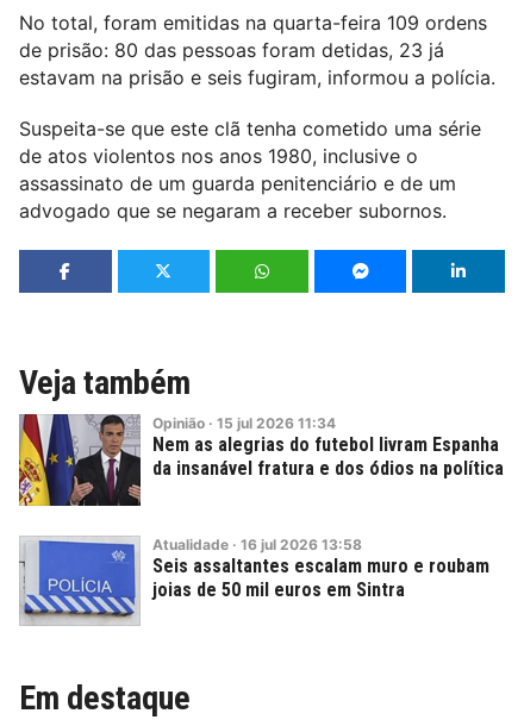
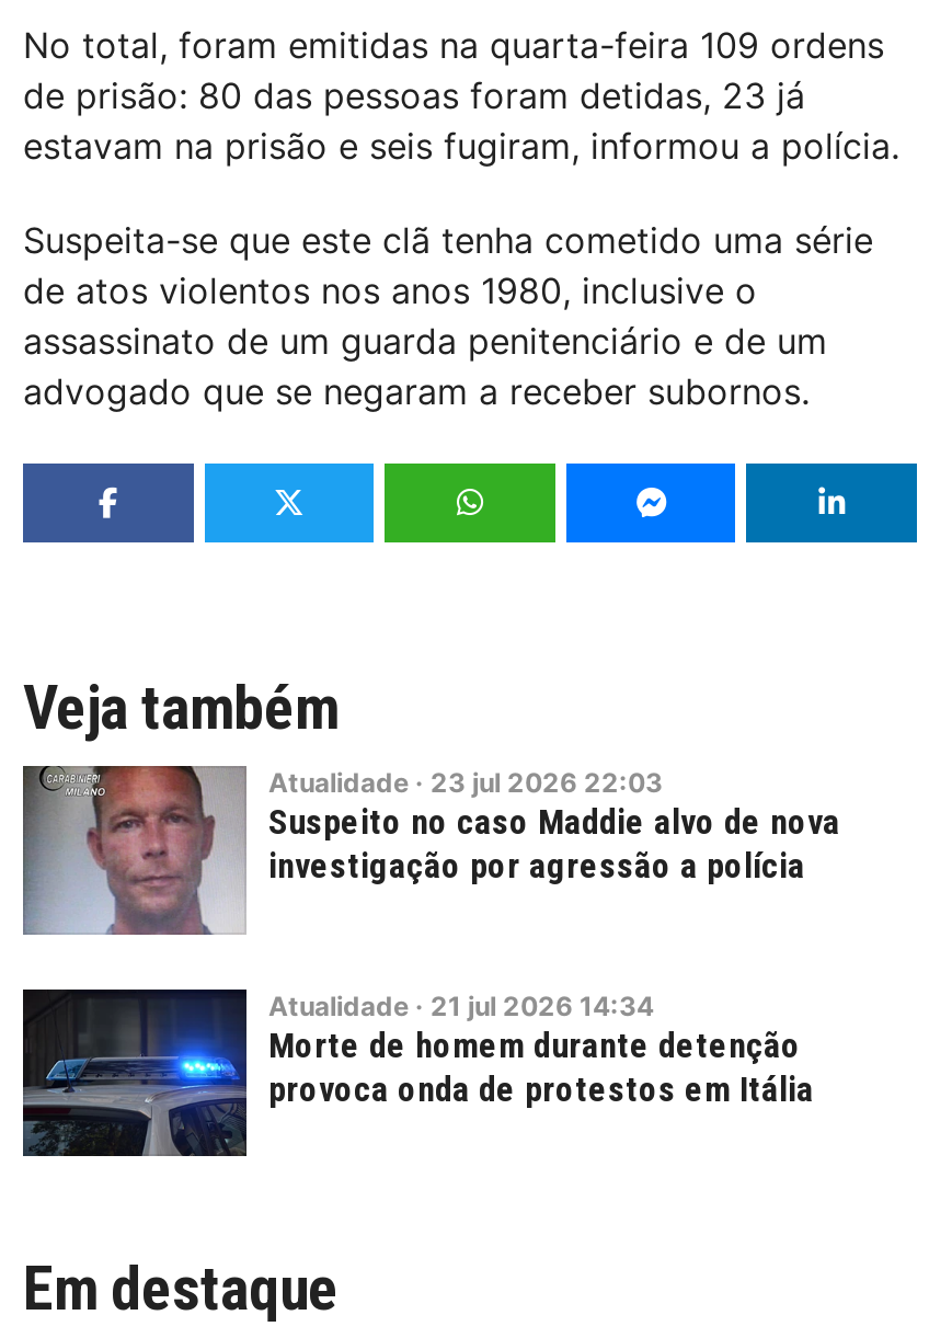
- [image]
- Opinião · 15 jul 2026 11:34
- Nem as alegrias do futebol livram Espanha
- da insanável fratura e dos ódios na política
+ [image]
+ Atualidade · 23 jul 2026 22:03
+ Suspeito no caso Maddie alvo de nova
+ investigação por agressão a polícia

- [image]
- Atualidade · 16 jul 2026 13:58
- Seis assaltantes escalam muro e roubam
- joias de 50 mil euros em Sintra
+ [image]
+ Atualidade · 21 jul 2026 14:34
+ Morte de homem durante detenção
+ provoca onda de protestos em Itália
